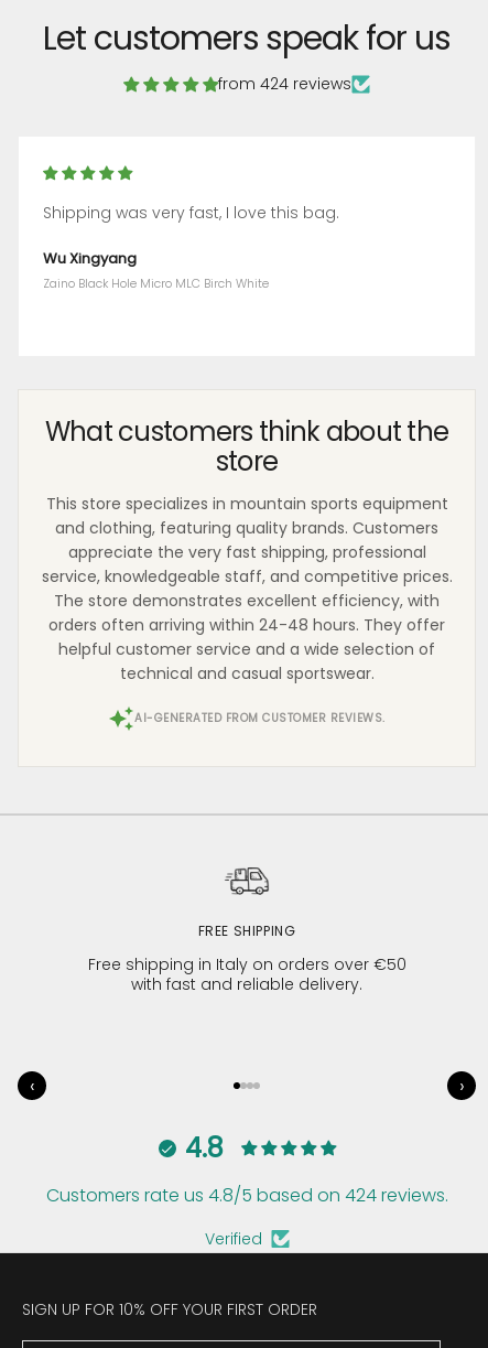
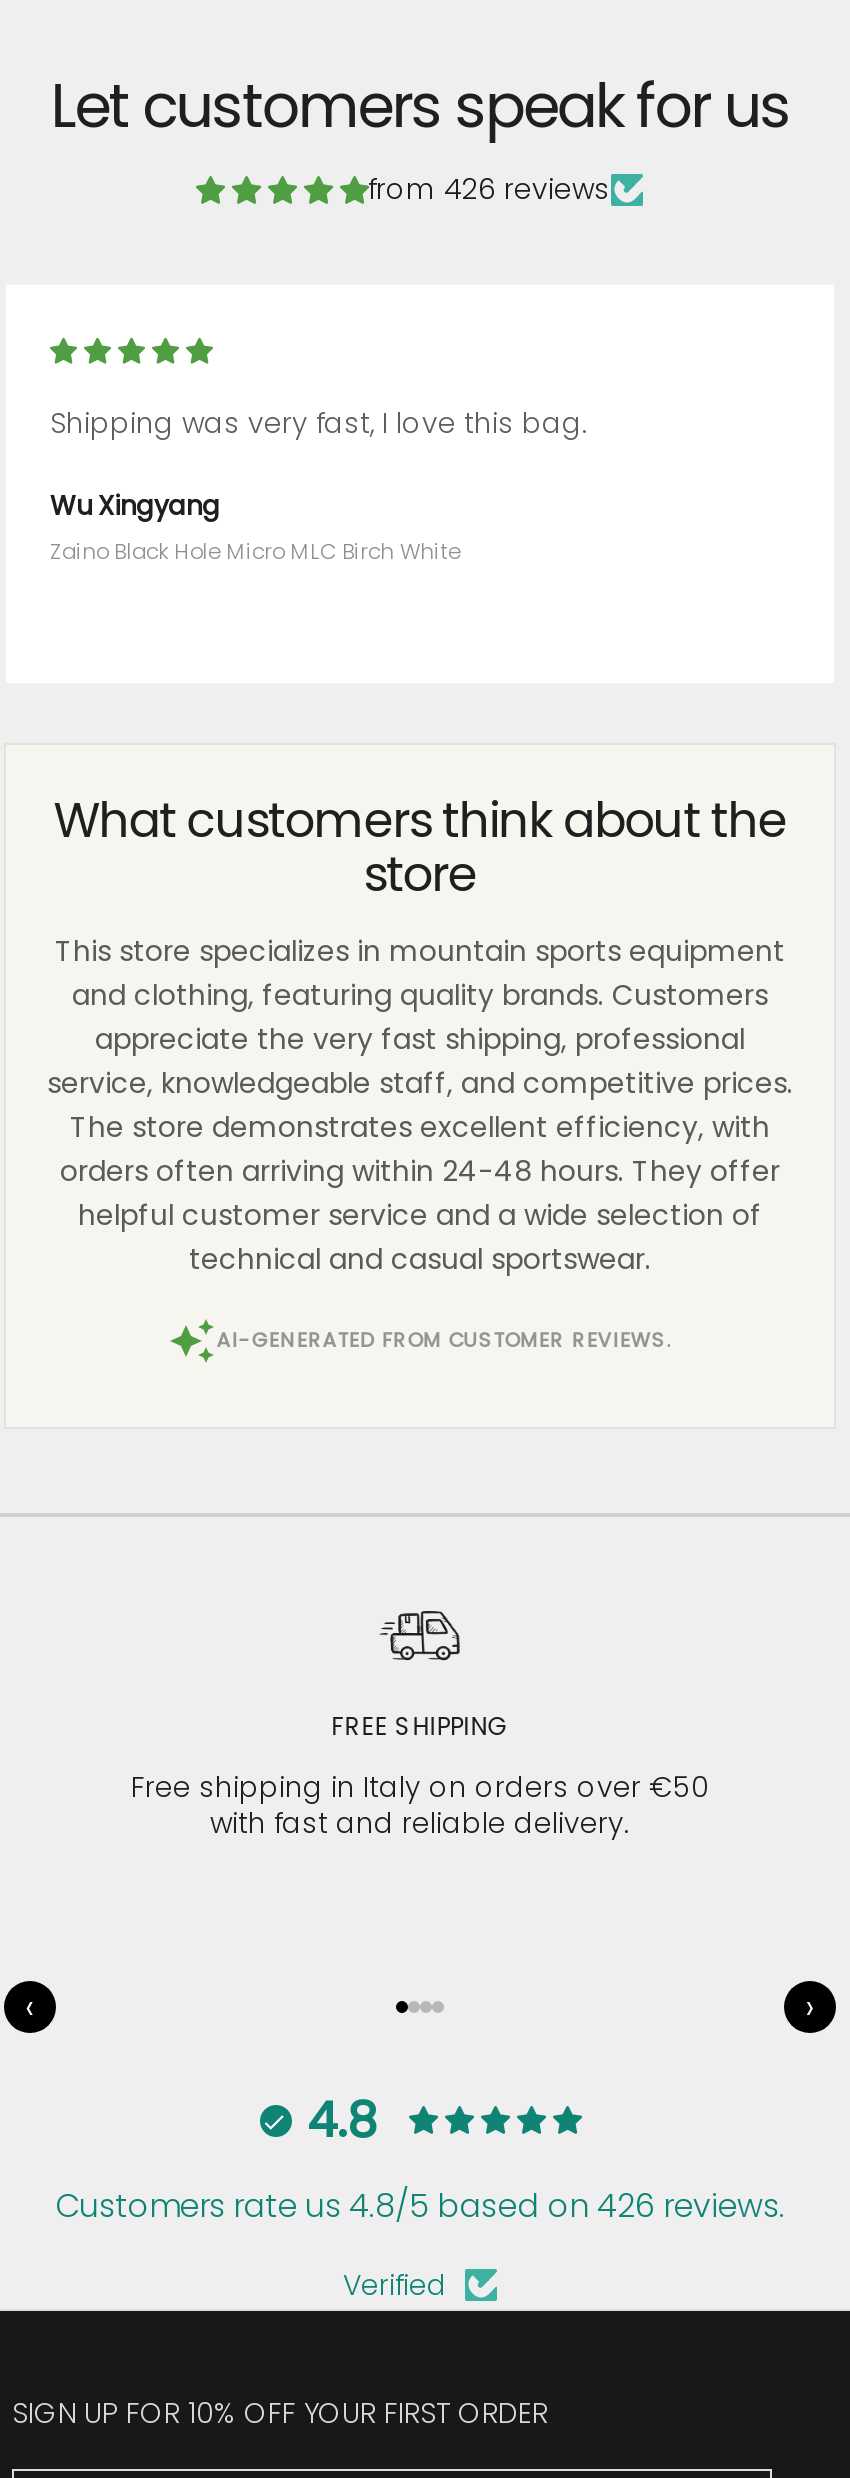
- from 424 reviews
+ from 426 reviews

- Customers rate us 4.8/5 based on 424 reviews.
+ Customers rate us 4.8/5 based on 426 reviews.
